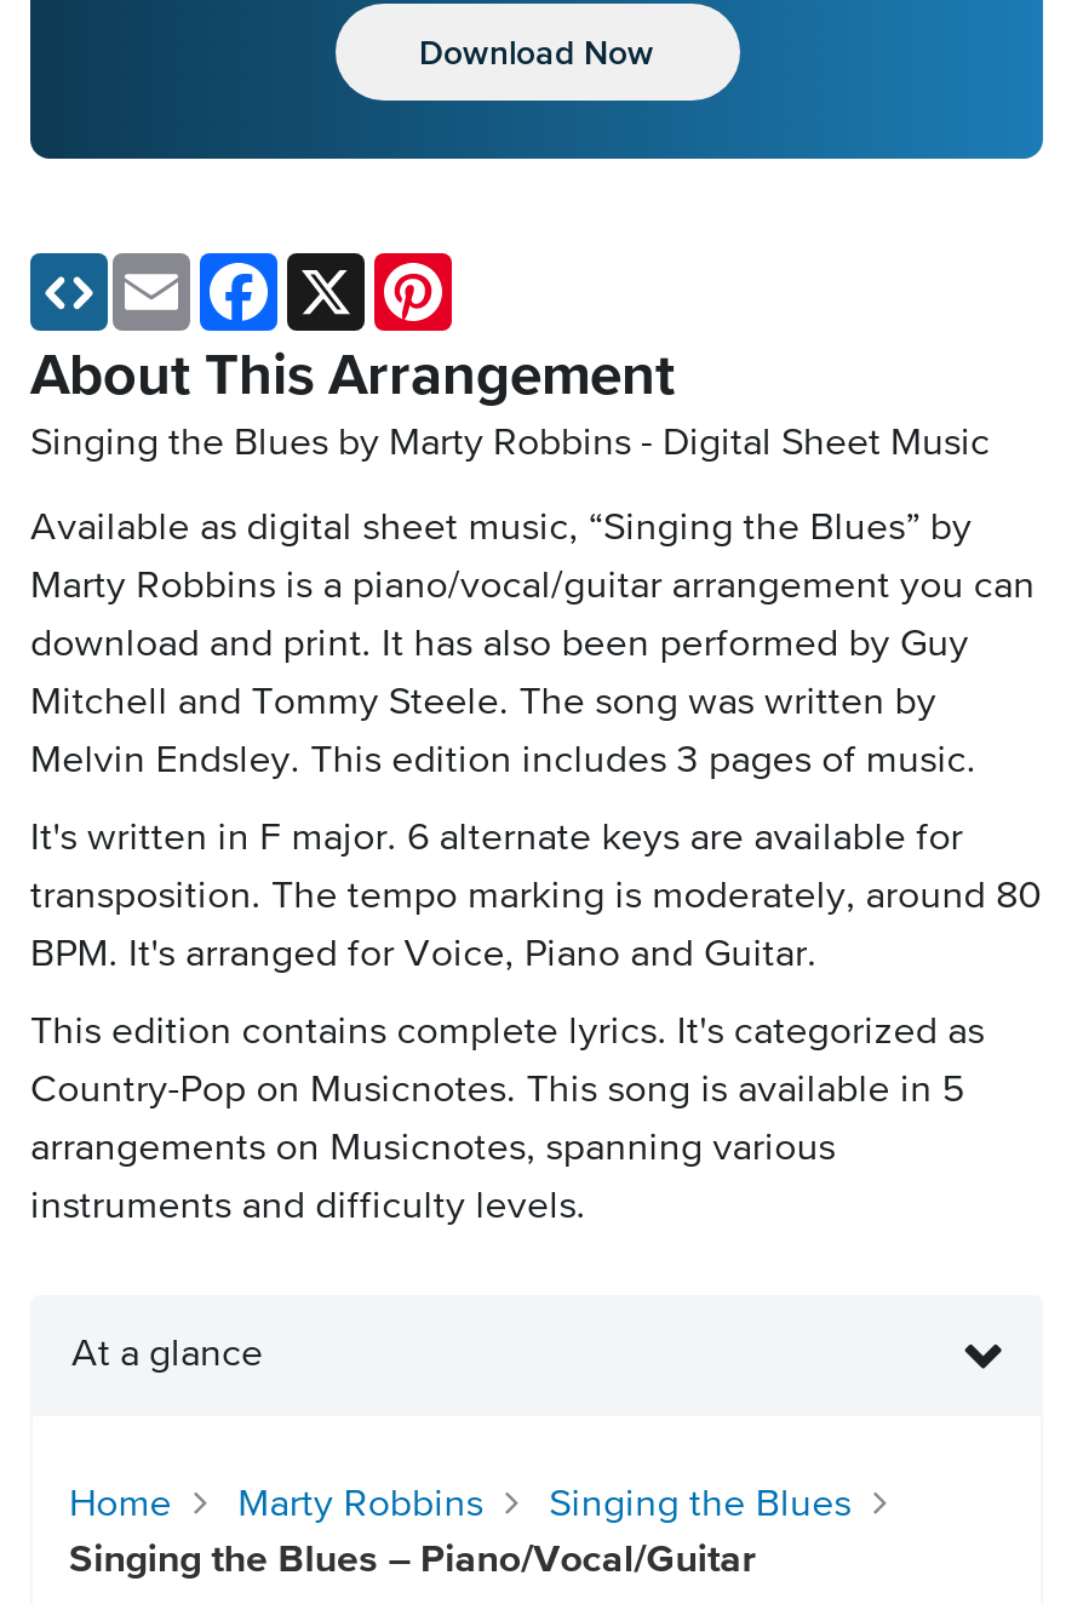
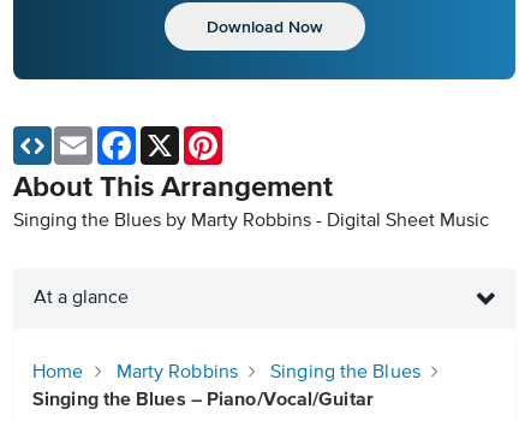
- Available as digital sheet music, “Singing the Blues” by
- Marty Robbins is a piano/vocal/guitar arrangement you can
- download and print. It has also been performed by Guy
- Mitchell and Tommy Steele. The song was written by
- Melvin Endsley. This edition includes 3 pages of music.
- It's written in F major. 6 alternate keys are available for
- transposition. The tempo marking is moderately, around 80
- BPM. It's arranged for Voice, Piano and Guitar.
- This edition contains complete lyrics. It's categorized as
- Country-Pop on Musicnotes. This song is available in 5
- arrangements on Musicnotes, spanning various
- instruments and difficulty levels.
